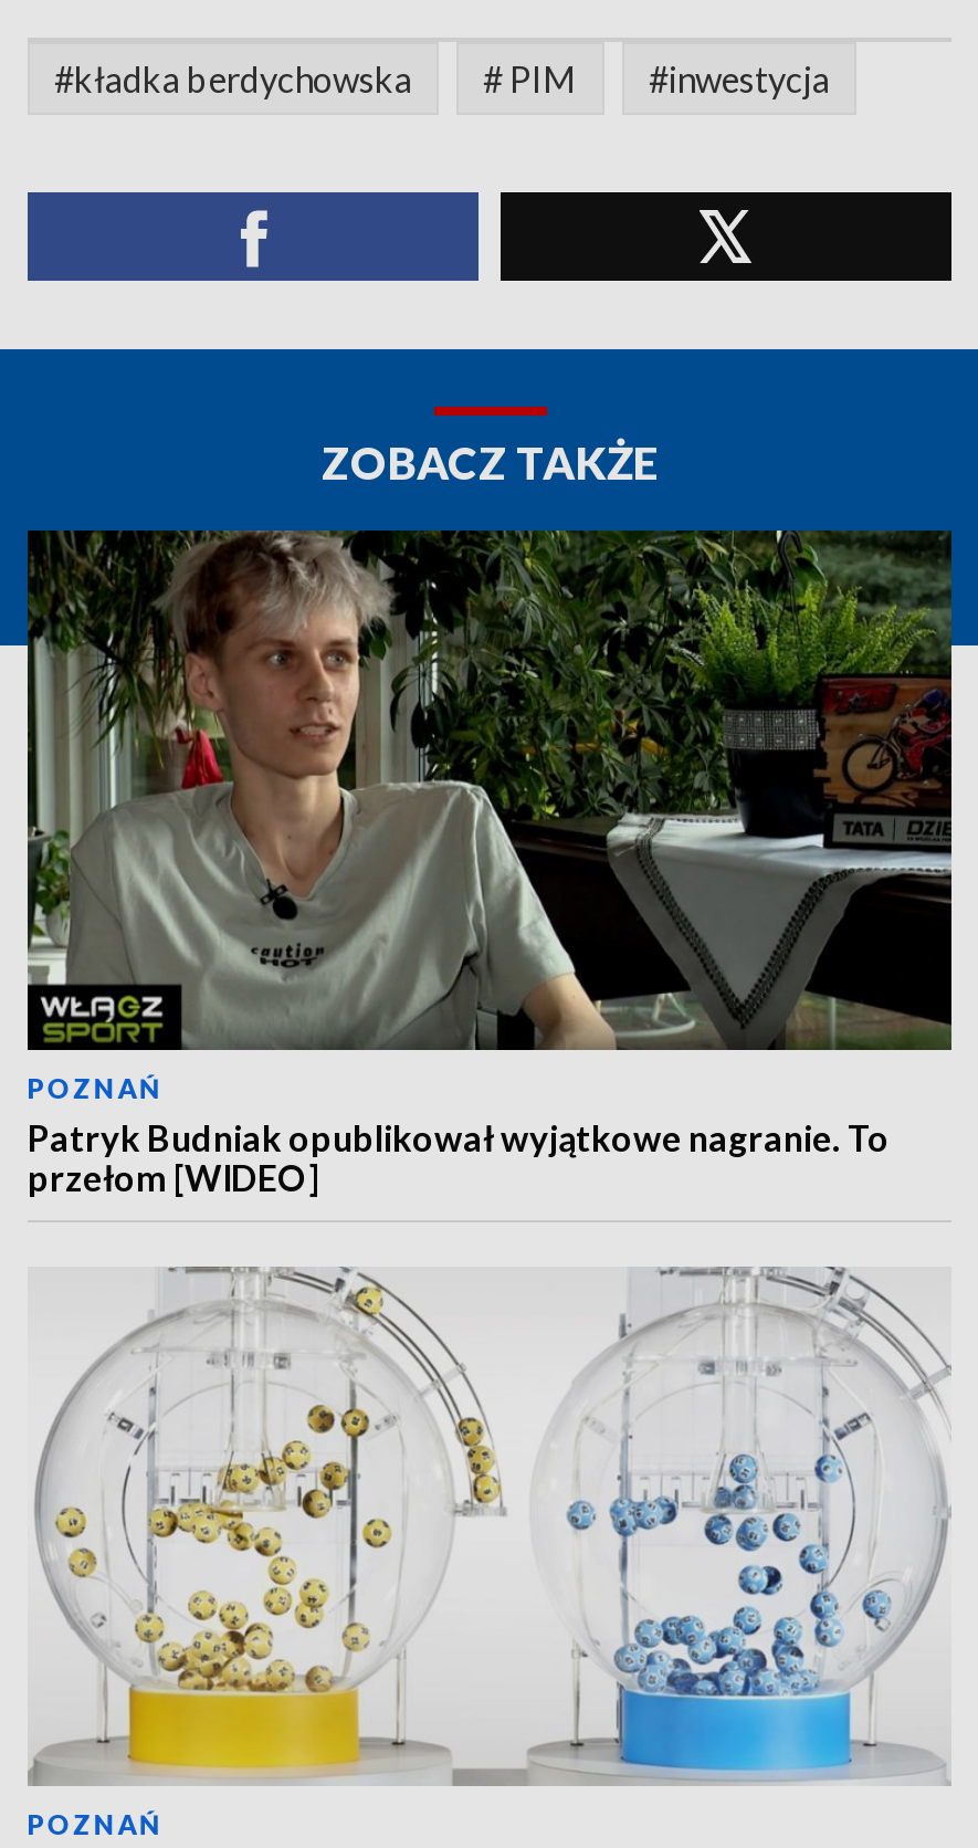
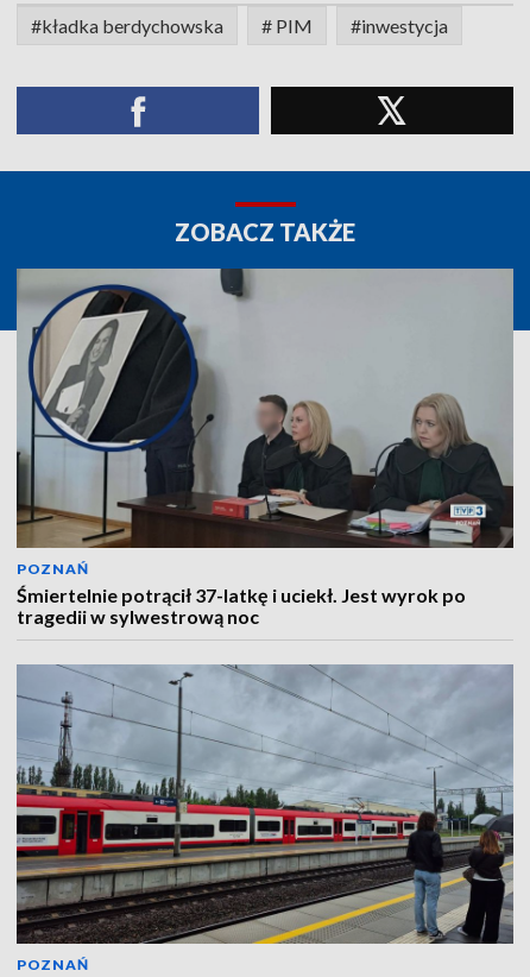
- [image]
- Patryk Budniak opublikował wyjątkowe nagranie. To
- przełom [WIDEO]
+ [image]
+ Śmiertelnie potrącił 37-latkę i uciekł. Jest wyrok po
+ tragedii w sylwestrową noc

- [image]
+ [image]
